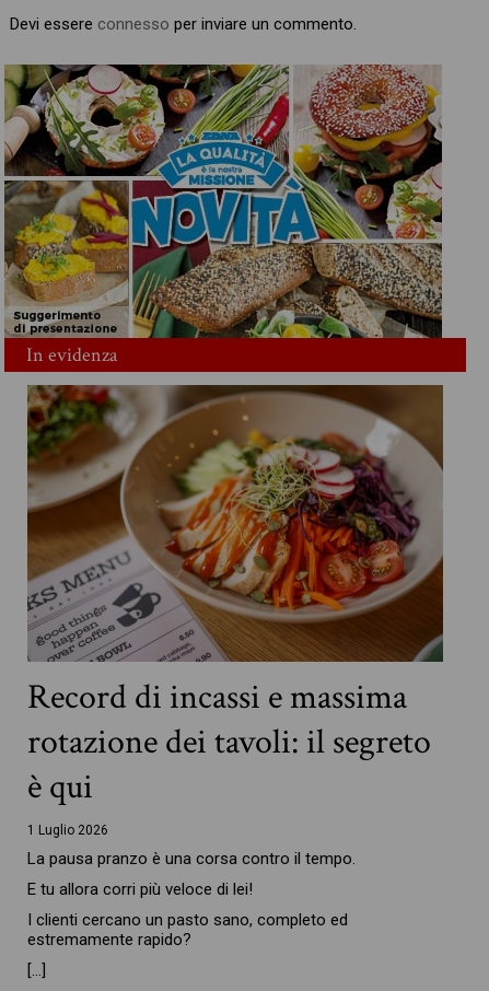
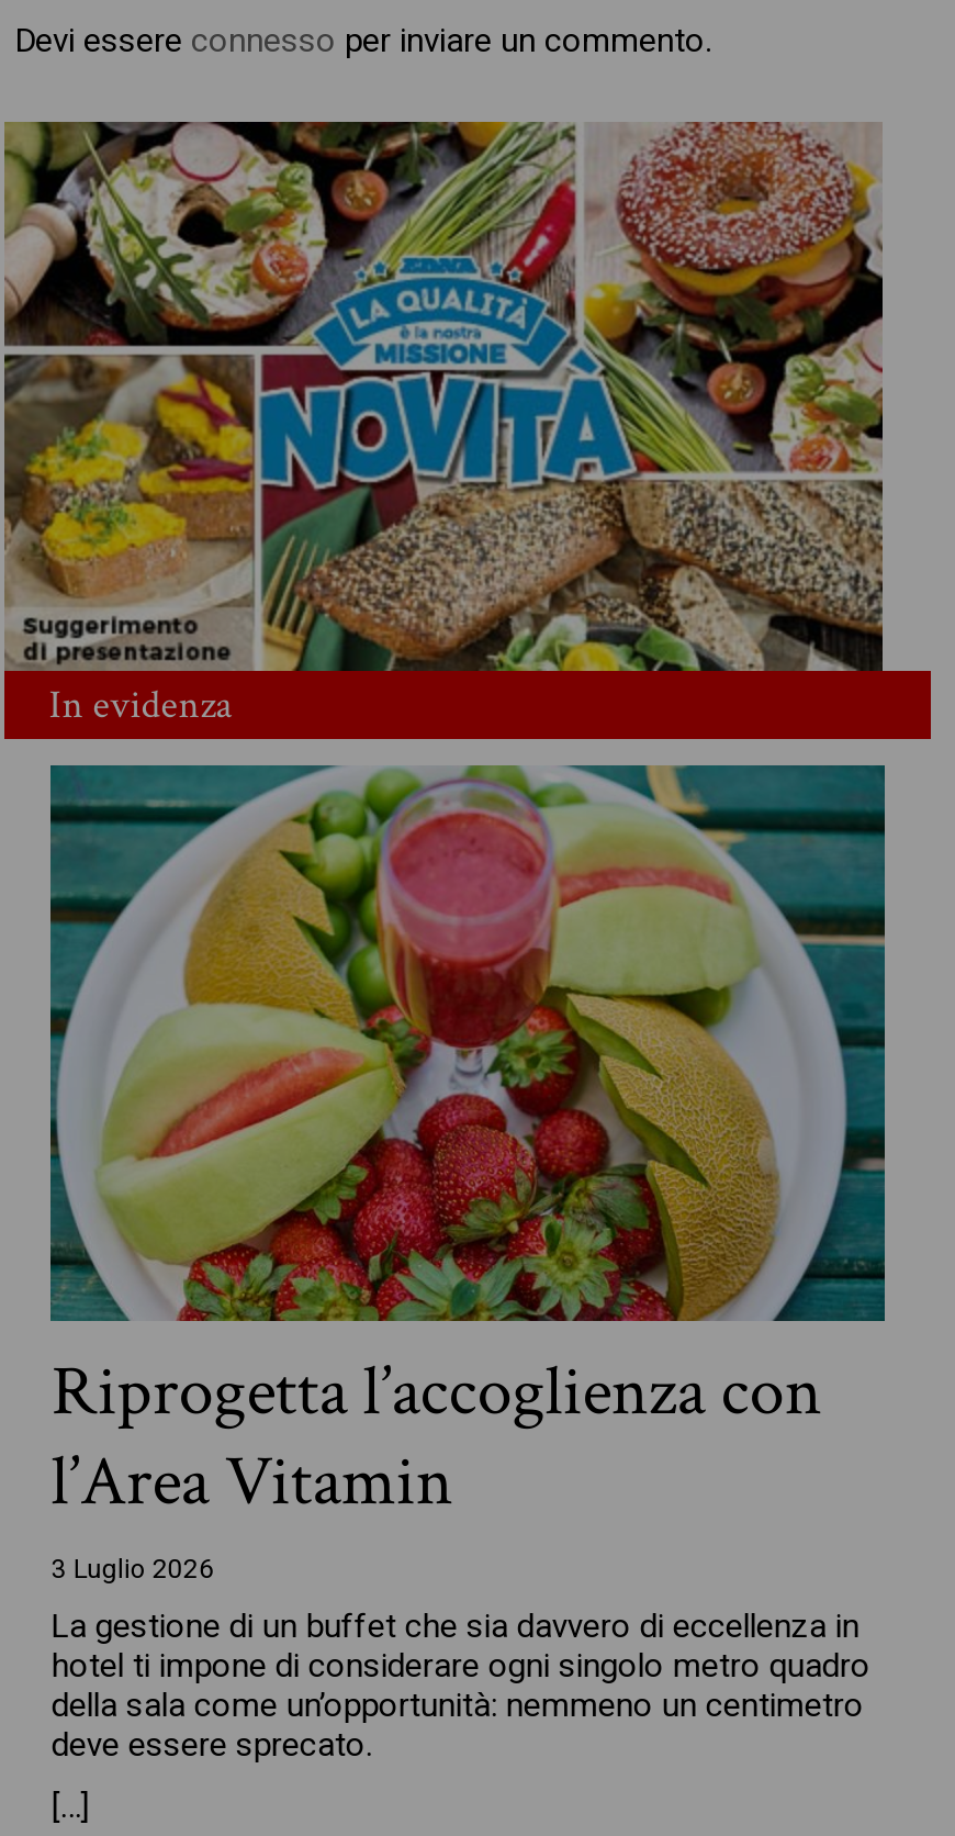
- [image]
- Record di incassi e massima
- rotazione dei tavoli: il segreto
- è qui
- 1 Luglio 2026
- La pausa pranzo è una corsa contro il tempo.
- E tu allora corri più veloce di lei!
- I clienti cercano un pasto sano, completo ed
- estremamente rapido?
+ [image]
+ Riprogetta l’accoglienza con
+ l’Area Vitamin
+ 3 Luglio 2026
+ La gestione di un buffet che sia davvero di eccellenza in
+ hotel ti impone di considerare ogni singolo metro quadro
+ della sala come un’opportunità: nemmeno un centimetro
+ deve essere sprecato.
